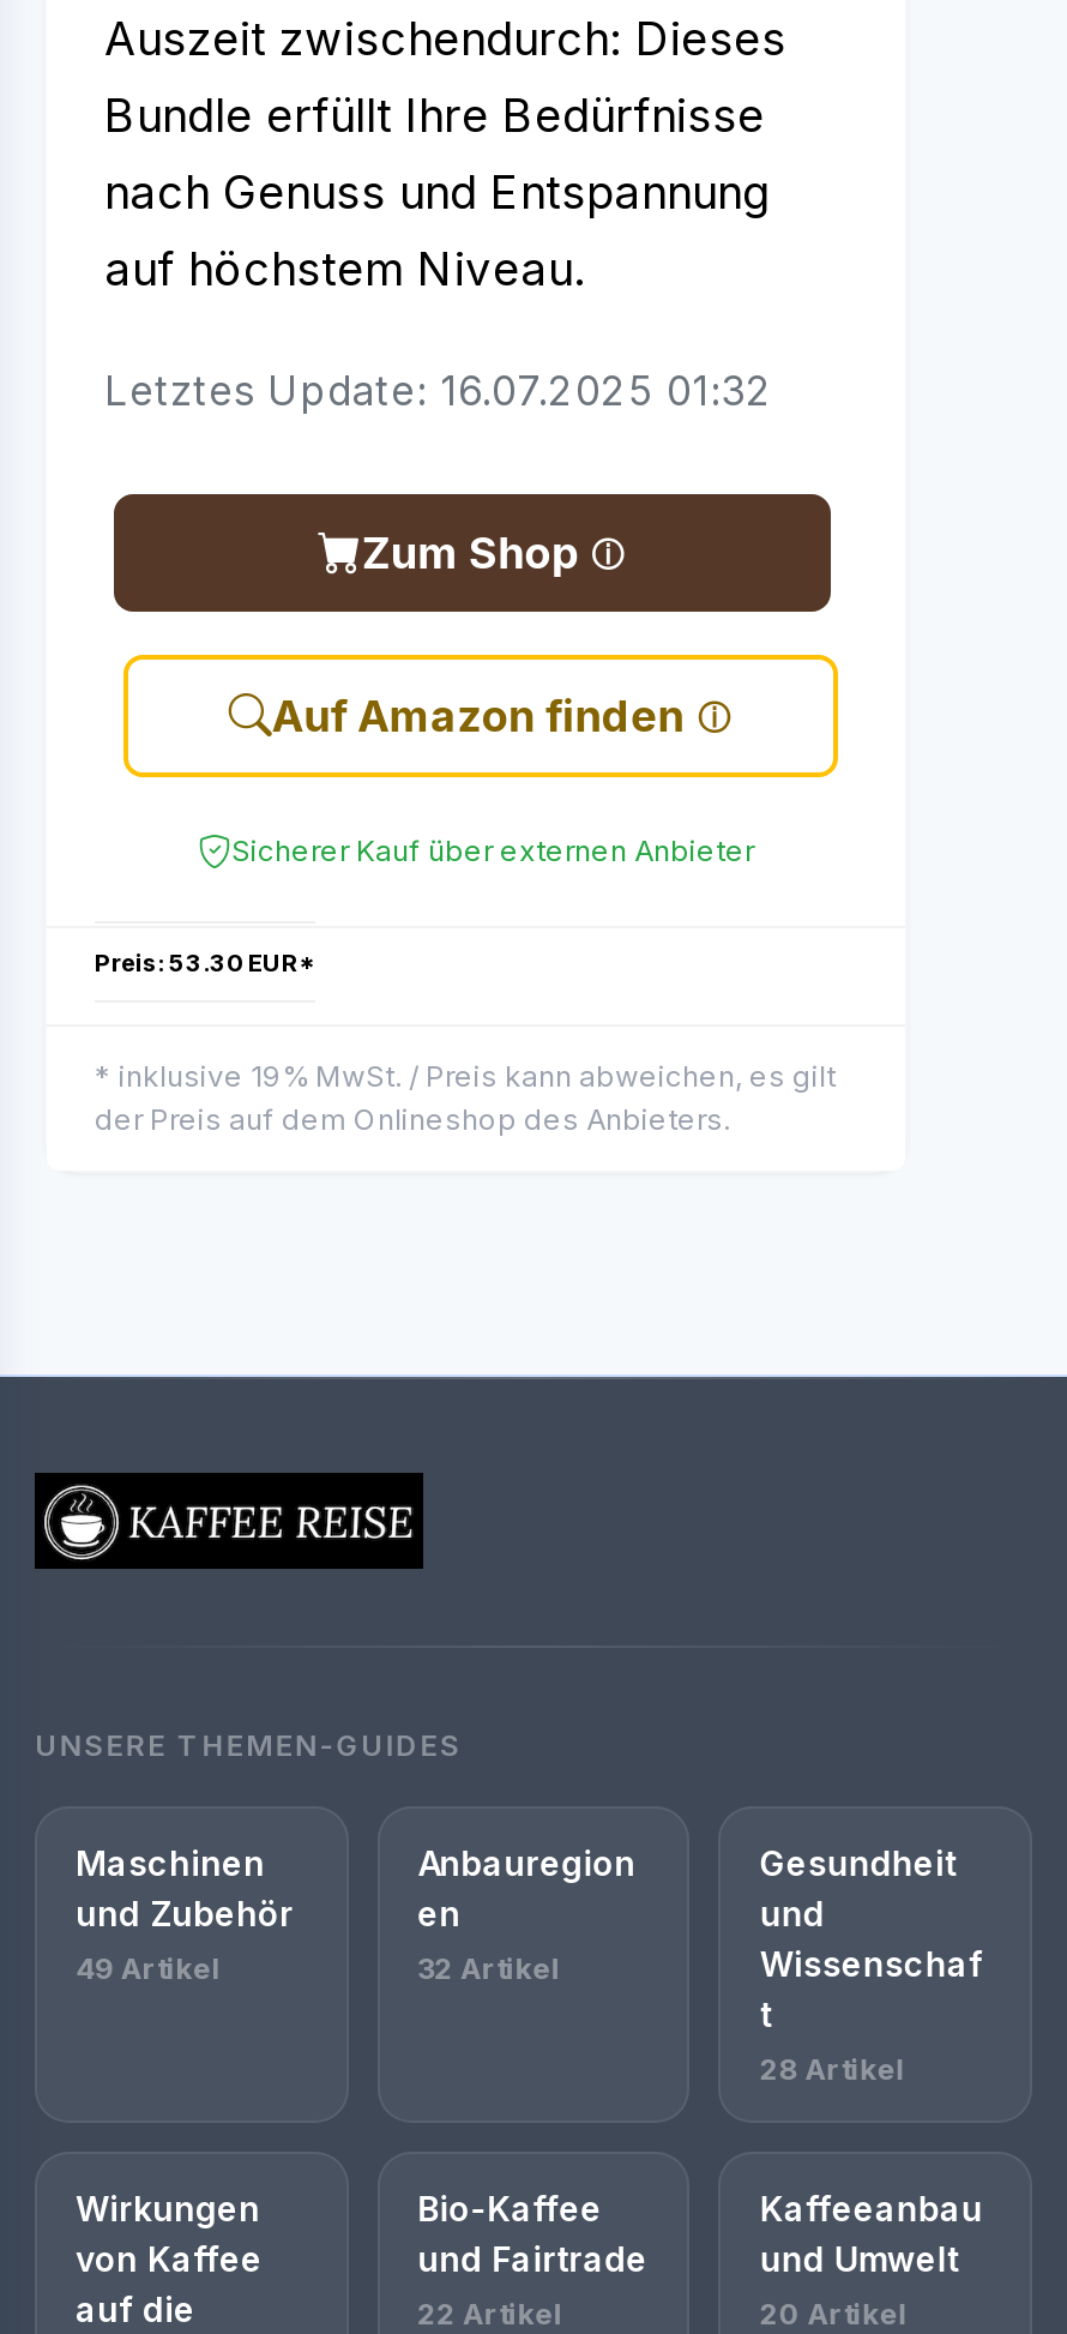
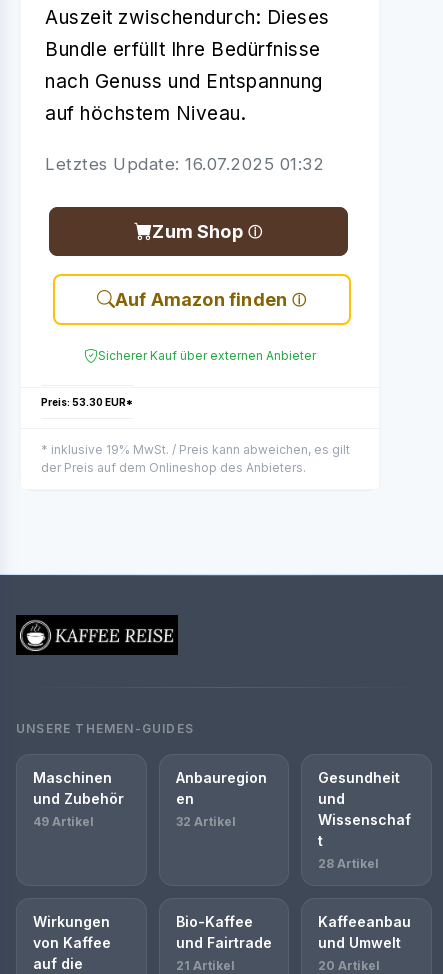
- 22 Artikel
+ 21 Artikel
